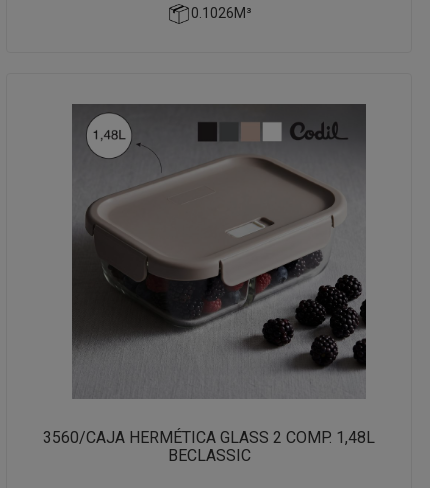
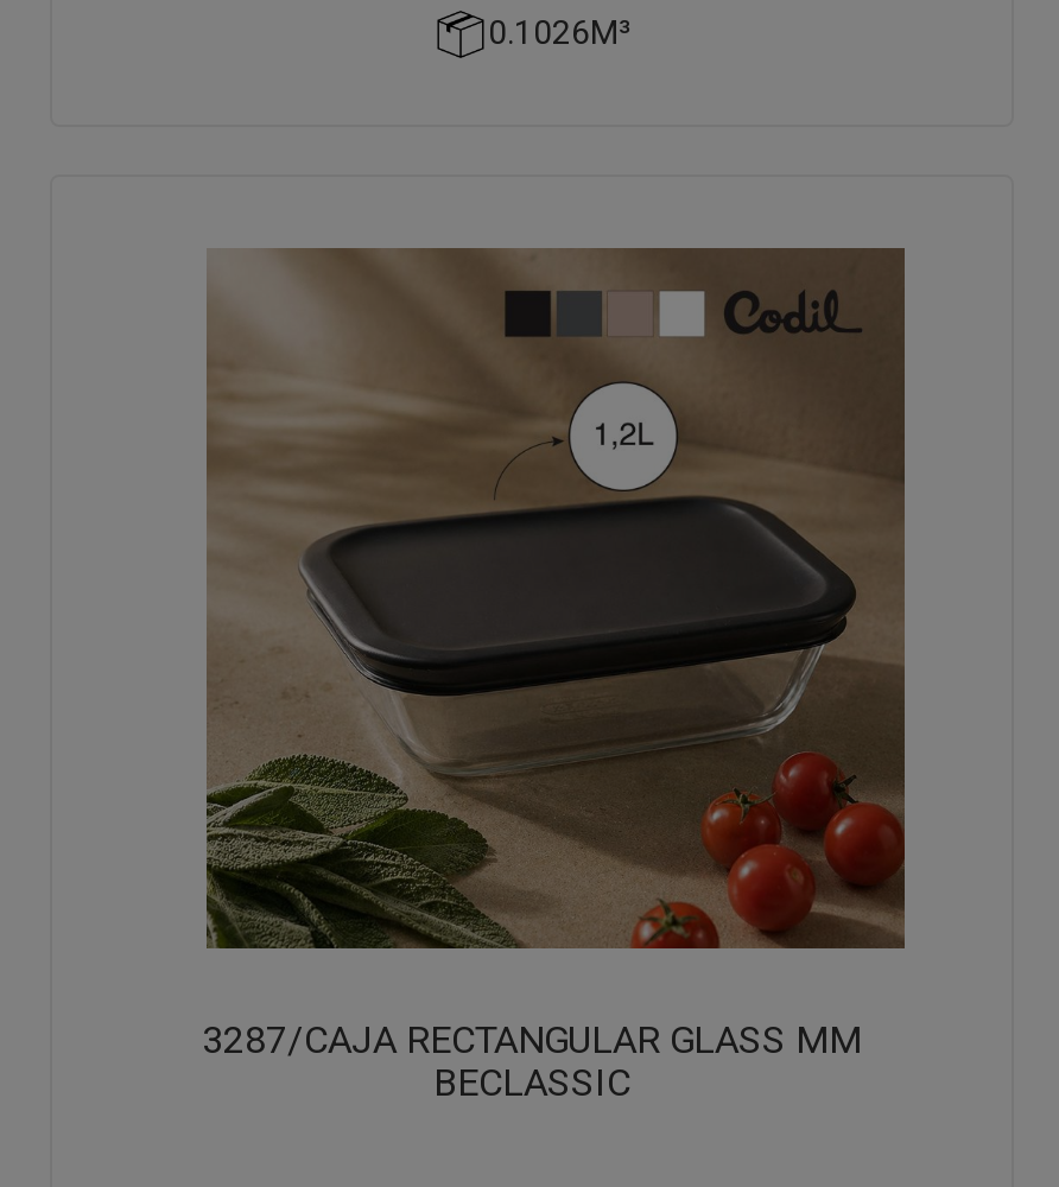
- [image]
- 3560/CAJA HERMÉTICA GLASS 2 COMP. 1,48L
+ [image]
+ 3287/CAJA RECTANGULAR GLASS MM
